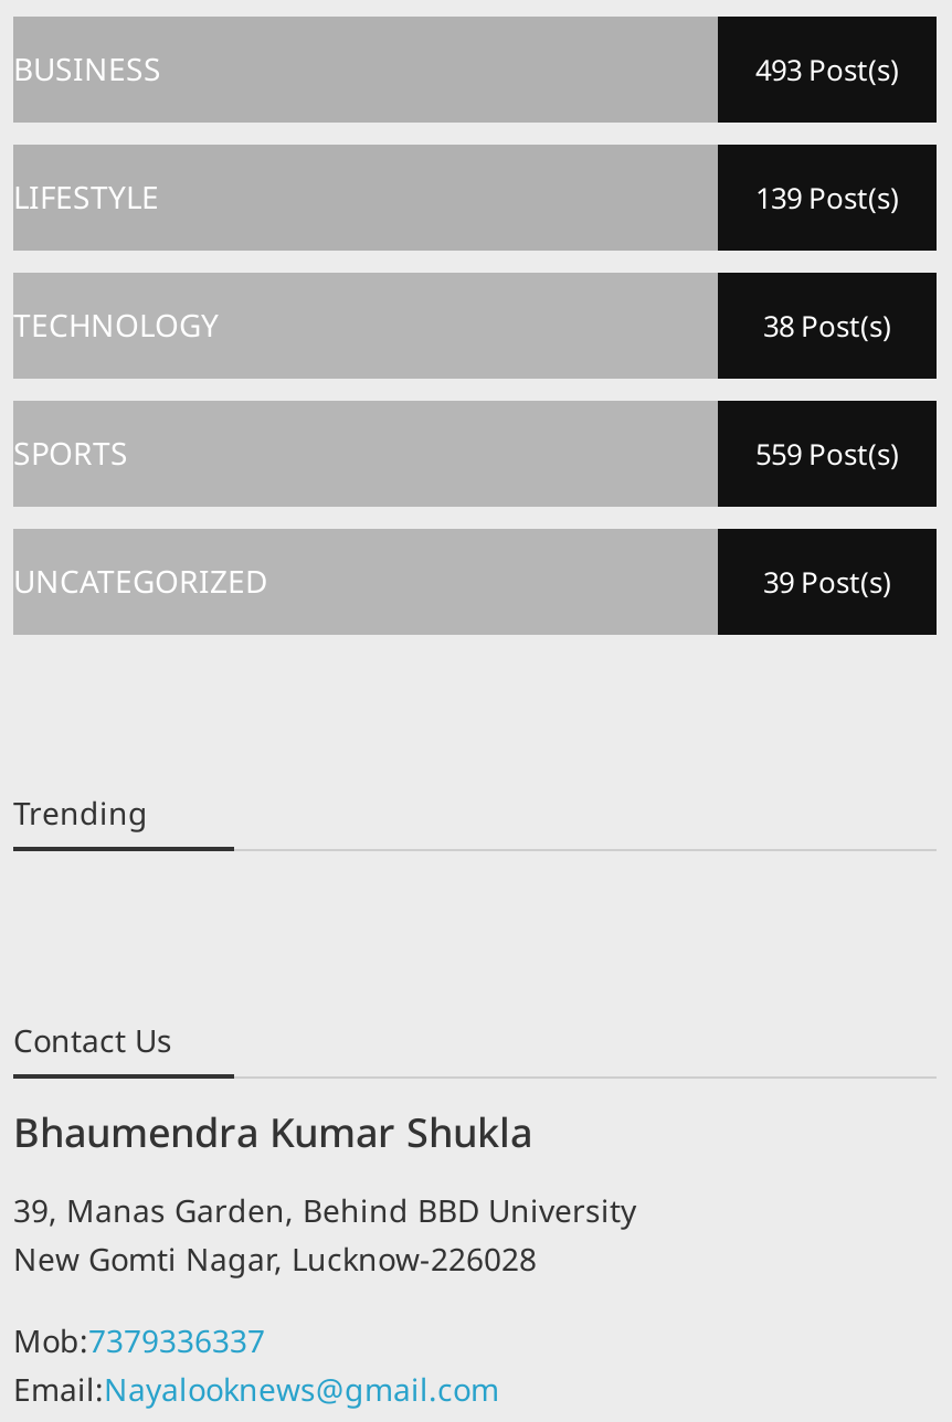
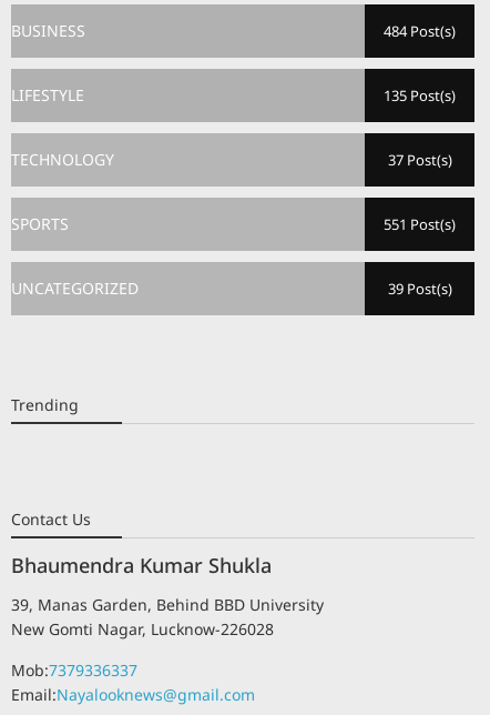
- 493 Post(s)
+ 484 Post(s)

- 139 Post(s)
+ 135 Post(s)

- 38 Post(s)
+ 37 Post(s)

- 559 Post(s)
+ 551 Post(s)
